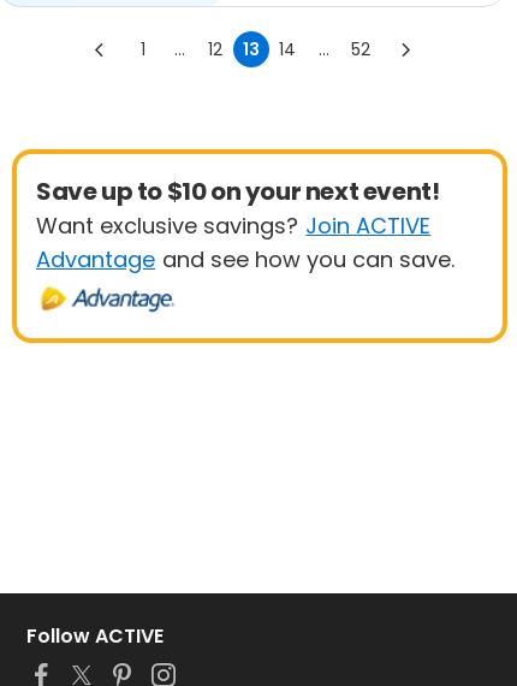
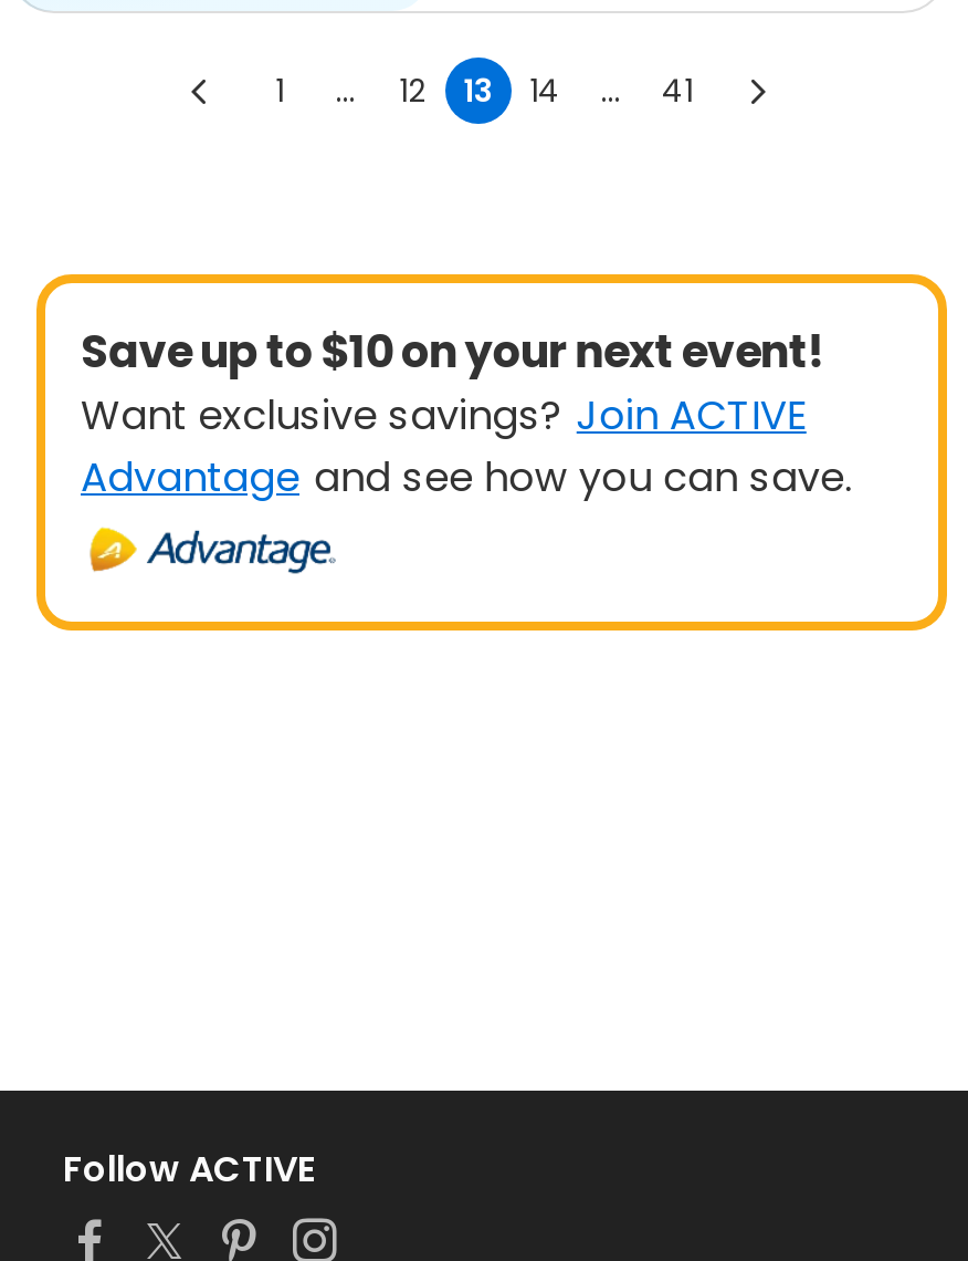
- 52
+ 41
